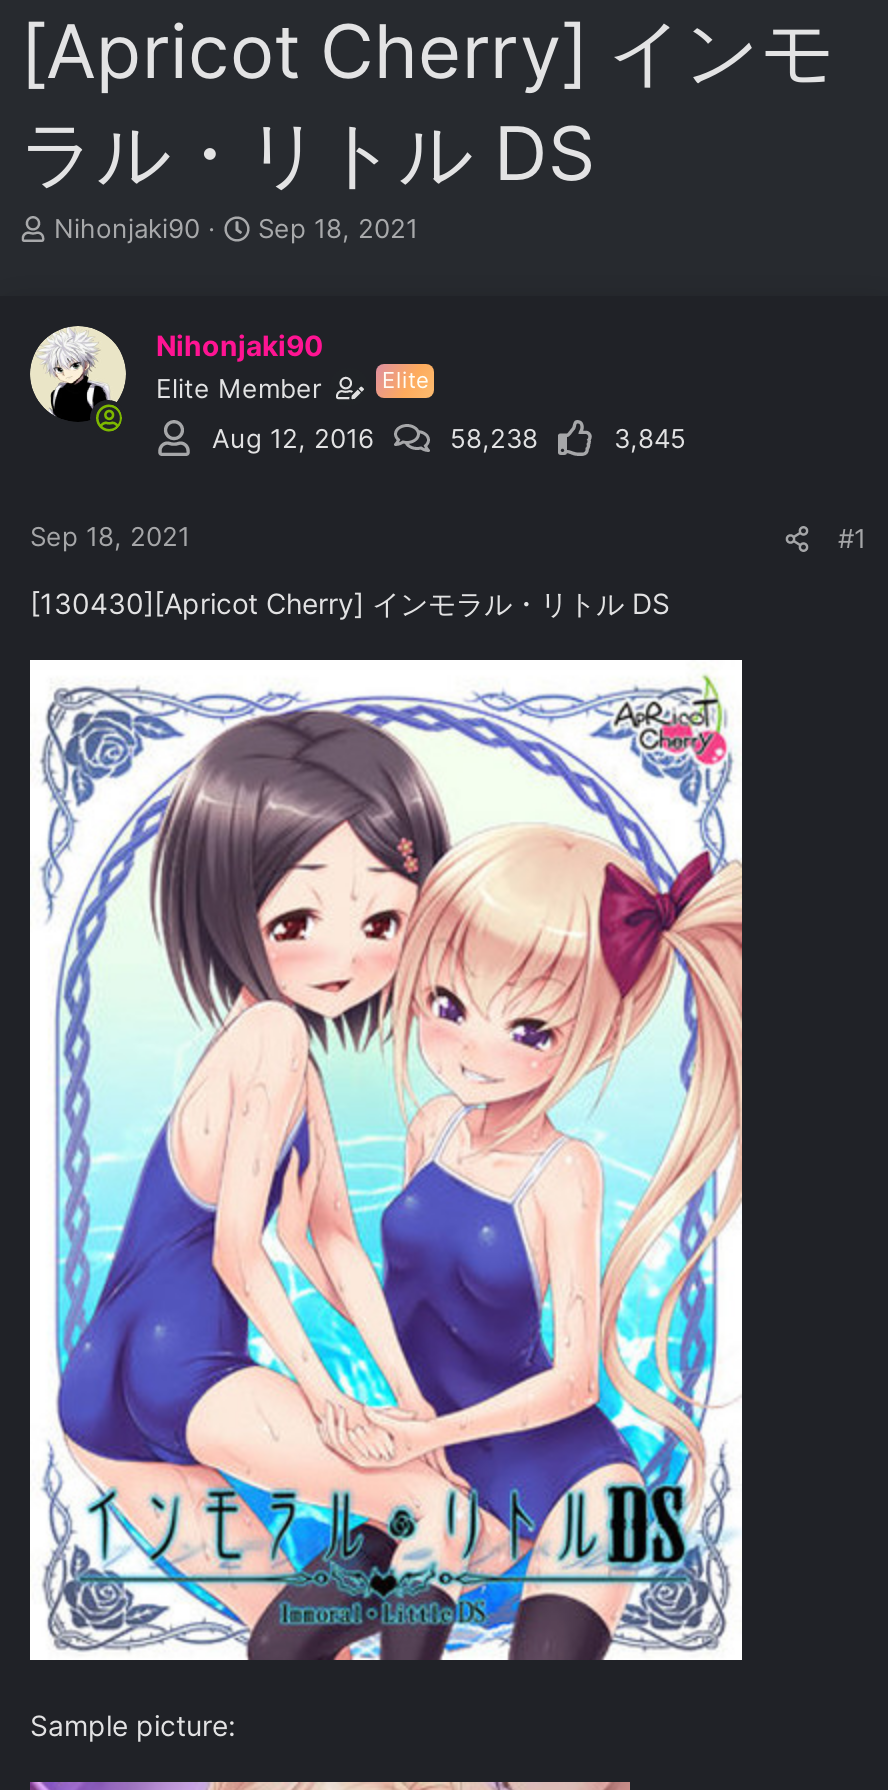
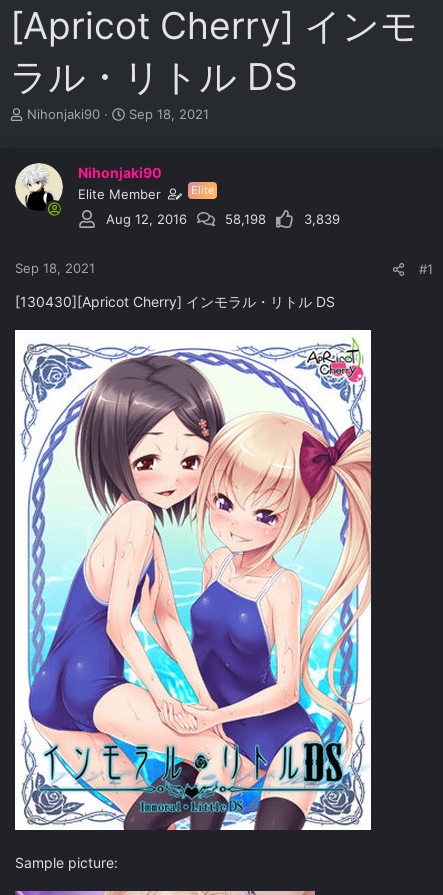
- 58,238
+ 58,198

- 3,845
+ 3,839
